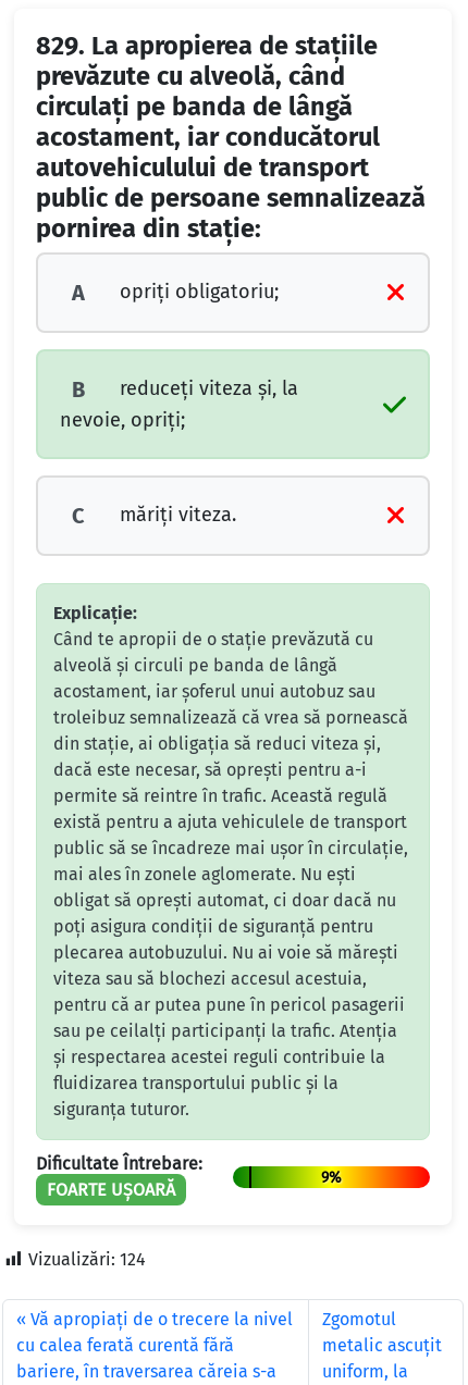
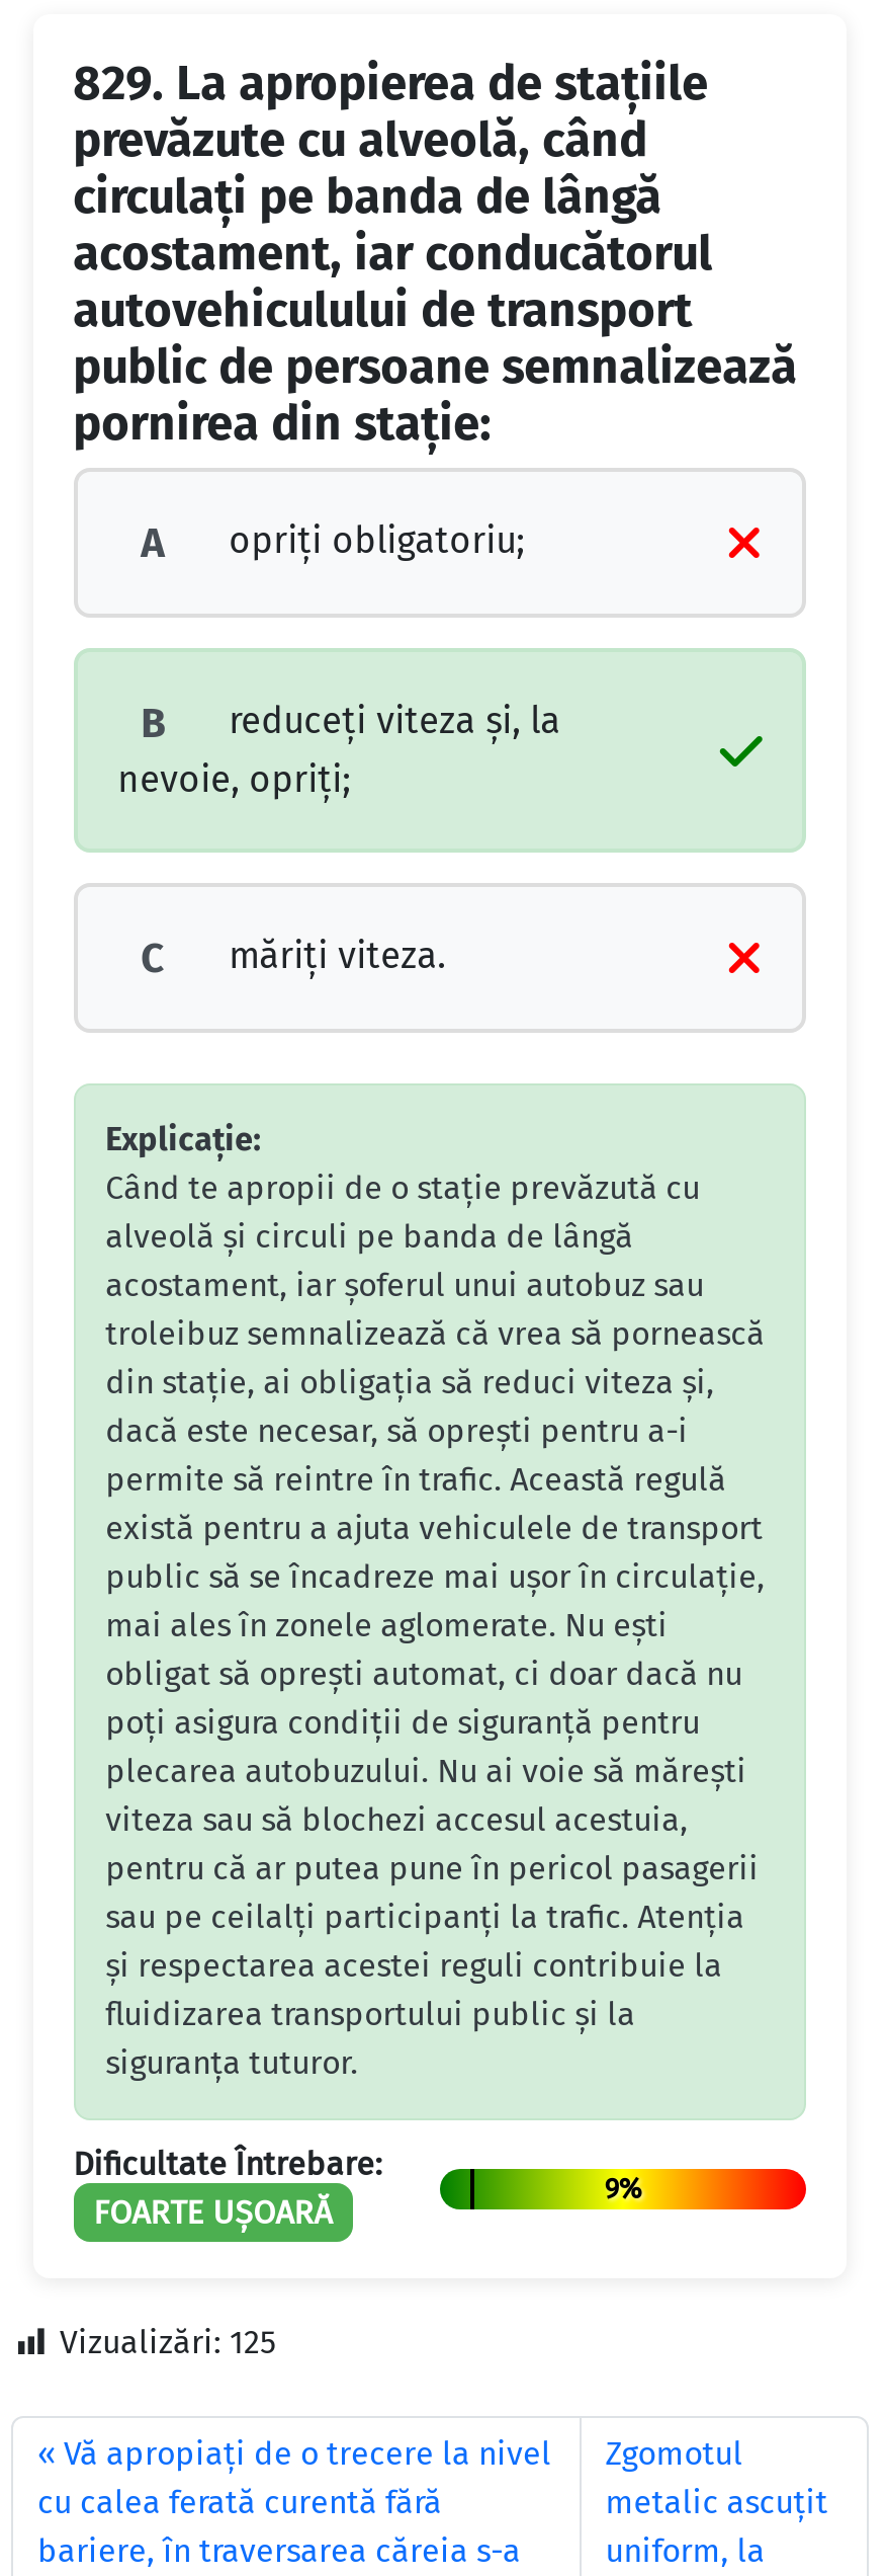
- Vizualizări: 124
+ Vizualizări: 125
